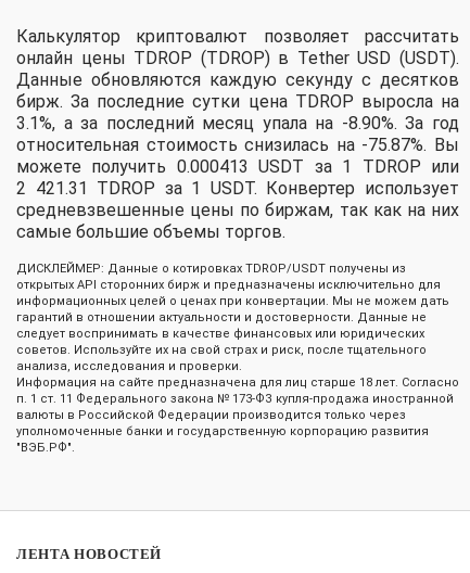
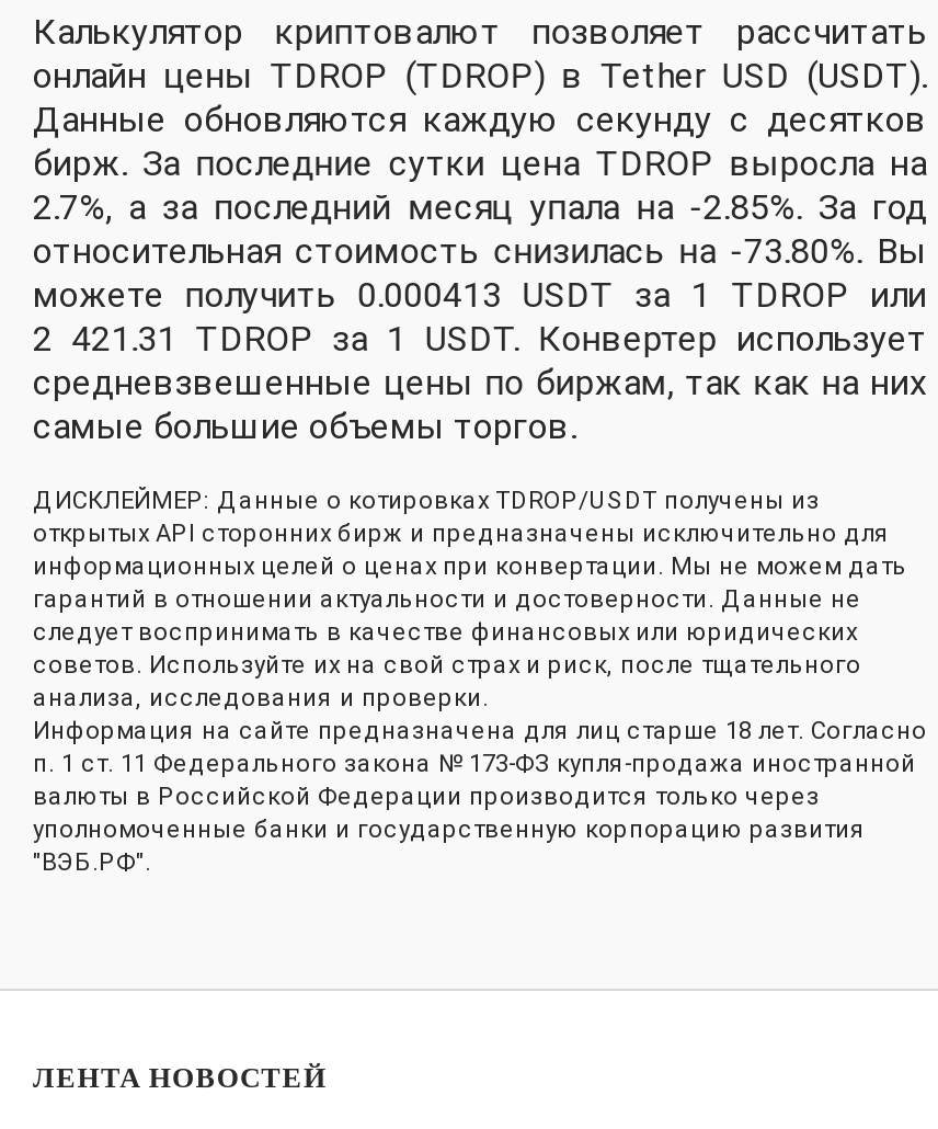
- 3.1%, а за последний месяц упала на -8.90%. За год
+ 2.7%, а за последний месяц упала на -2.85%. За год

- относительная стоимость снизилась на -75.87%. Вы
+ относительная стоимость снизилась на -73.80%. Вы
